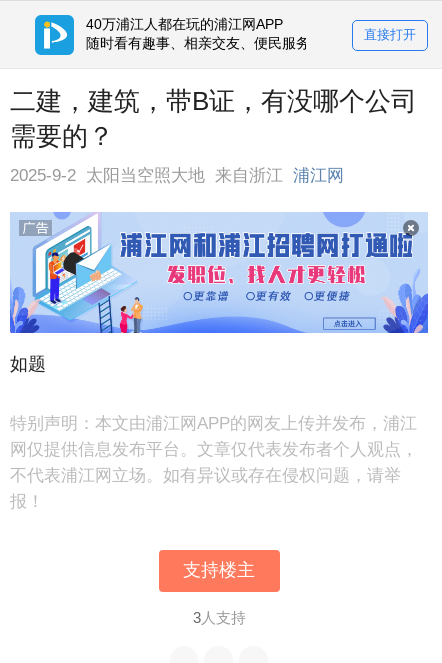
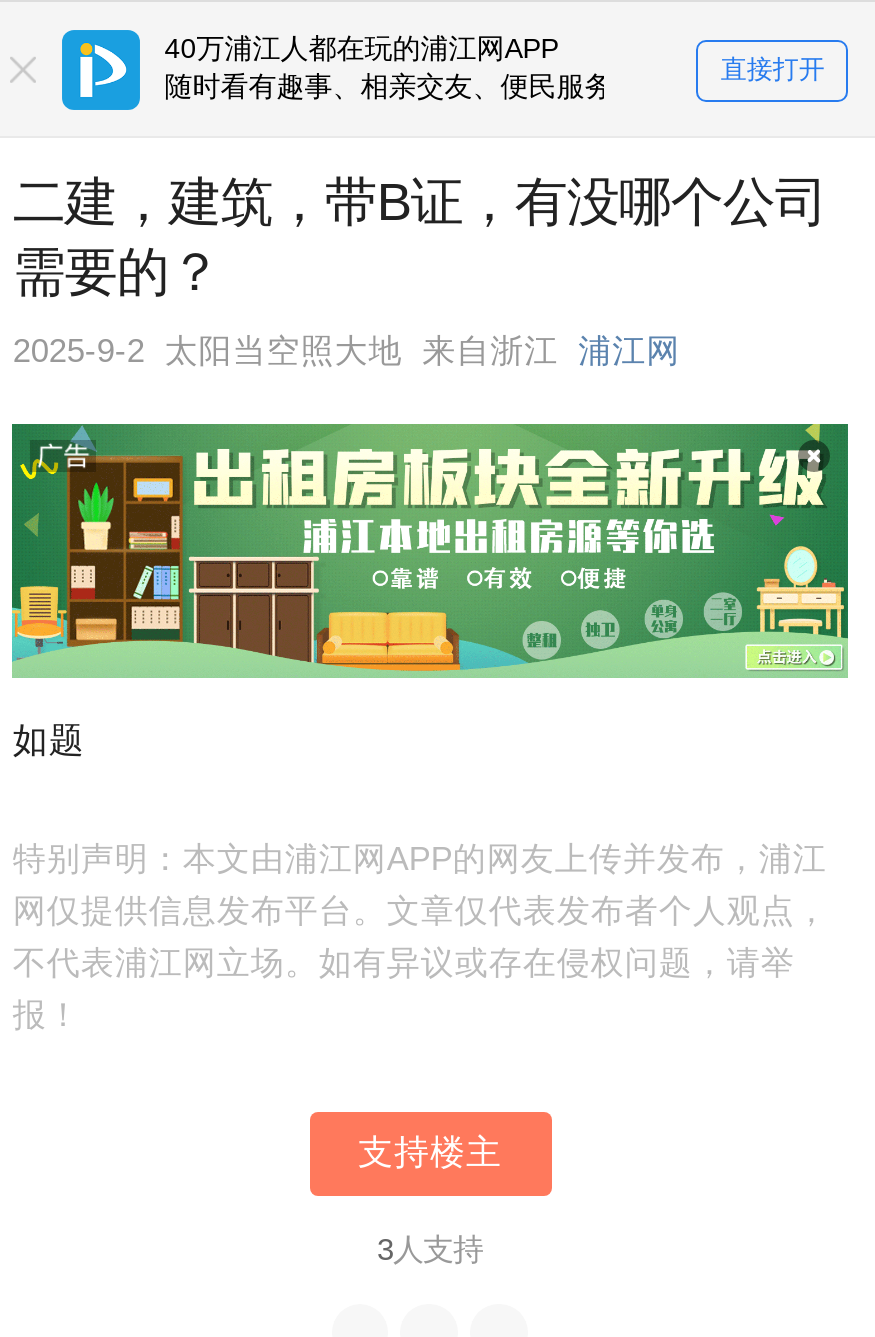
- [image]
+ [image]
